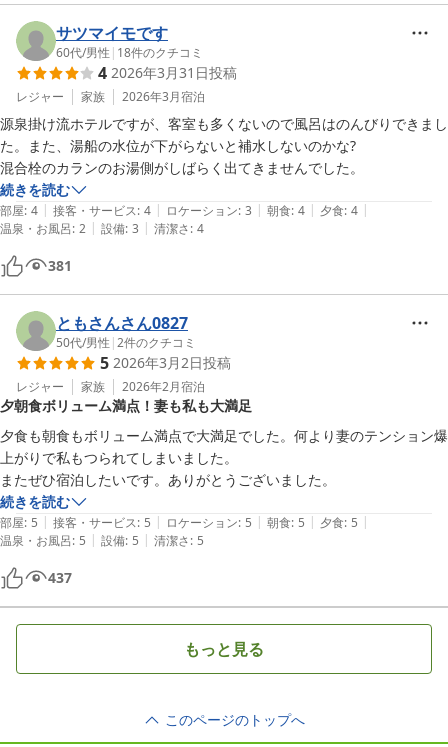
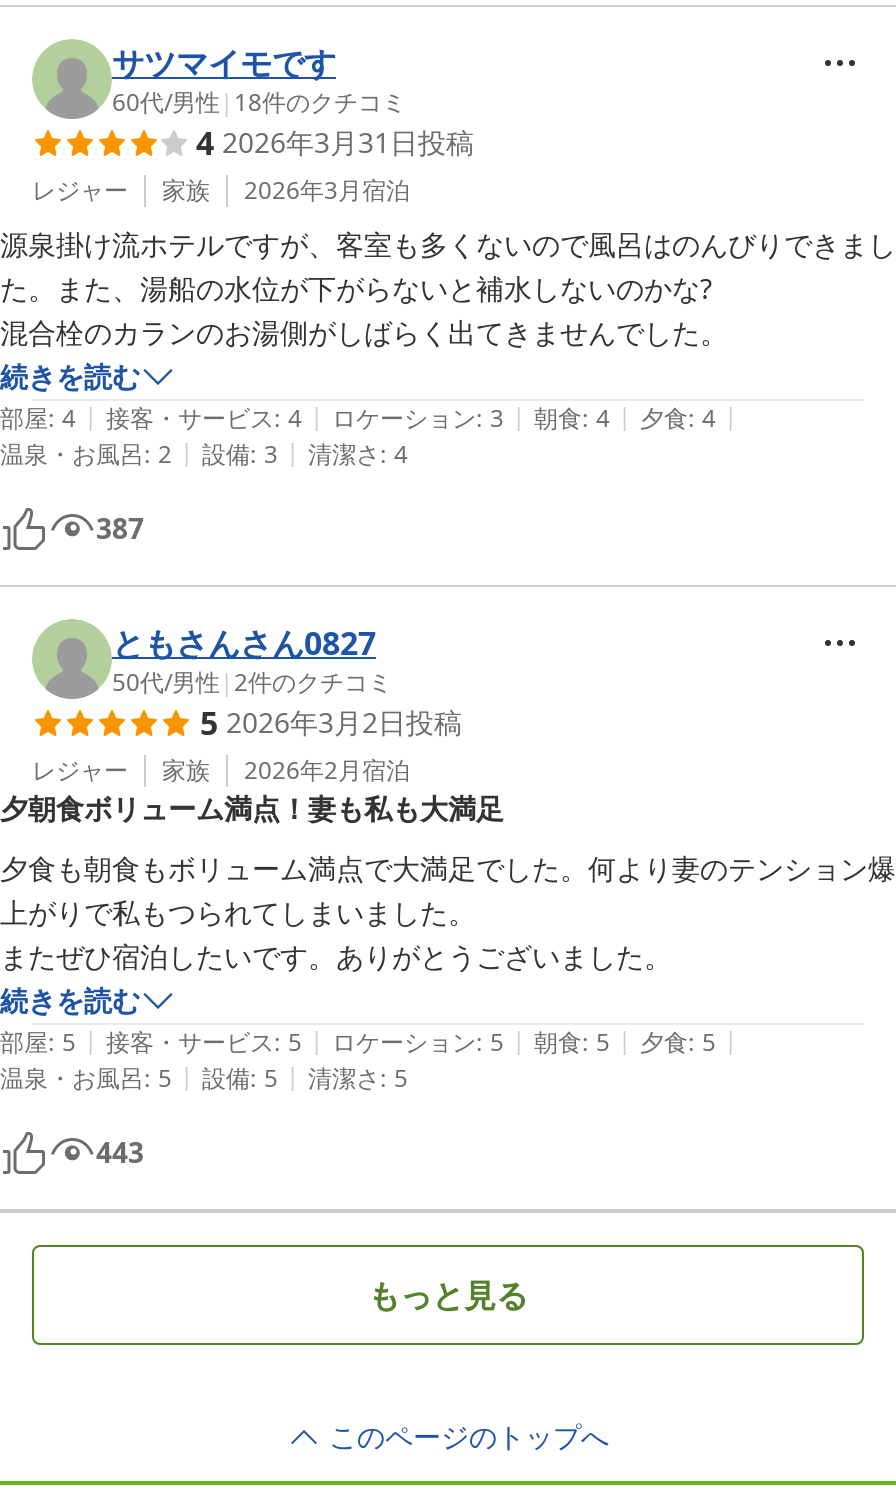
- 381
+ 387

- 437
+ 443
